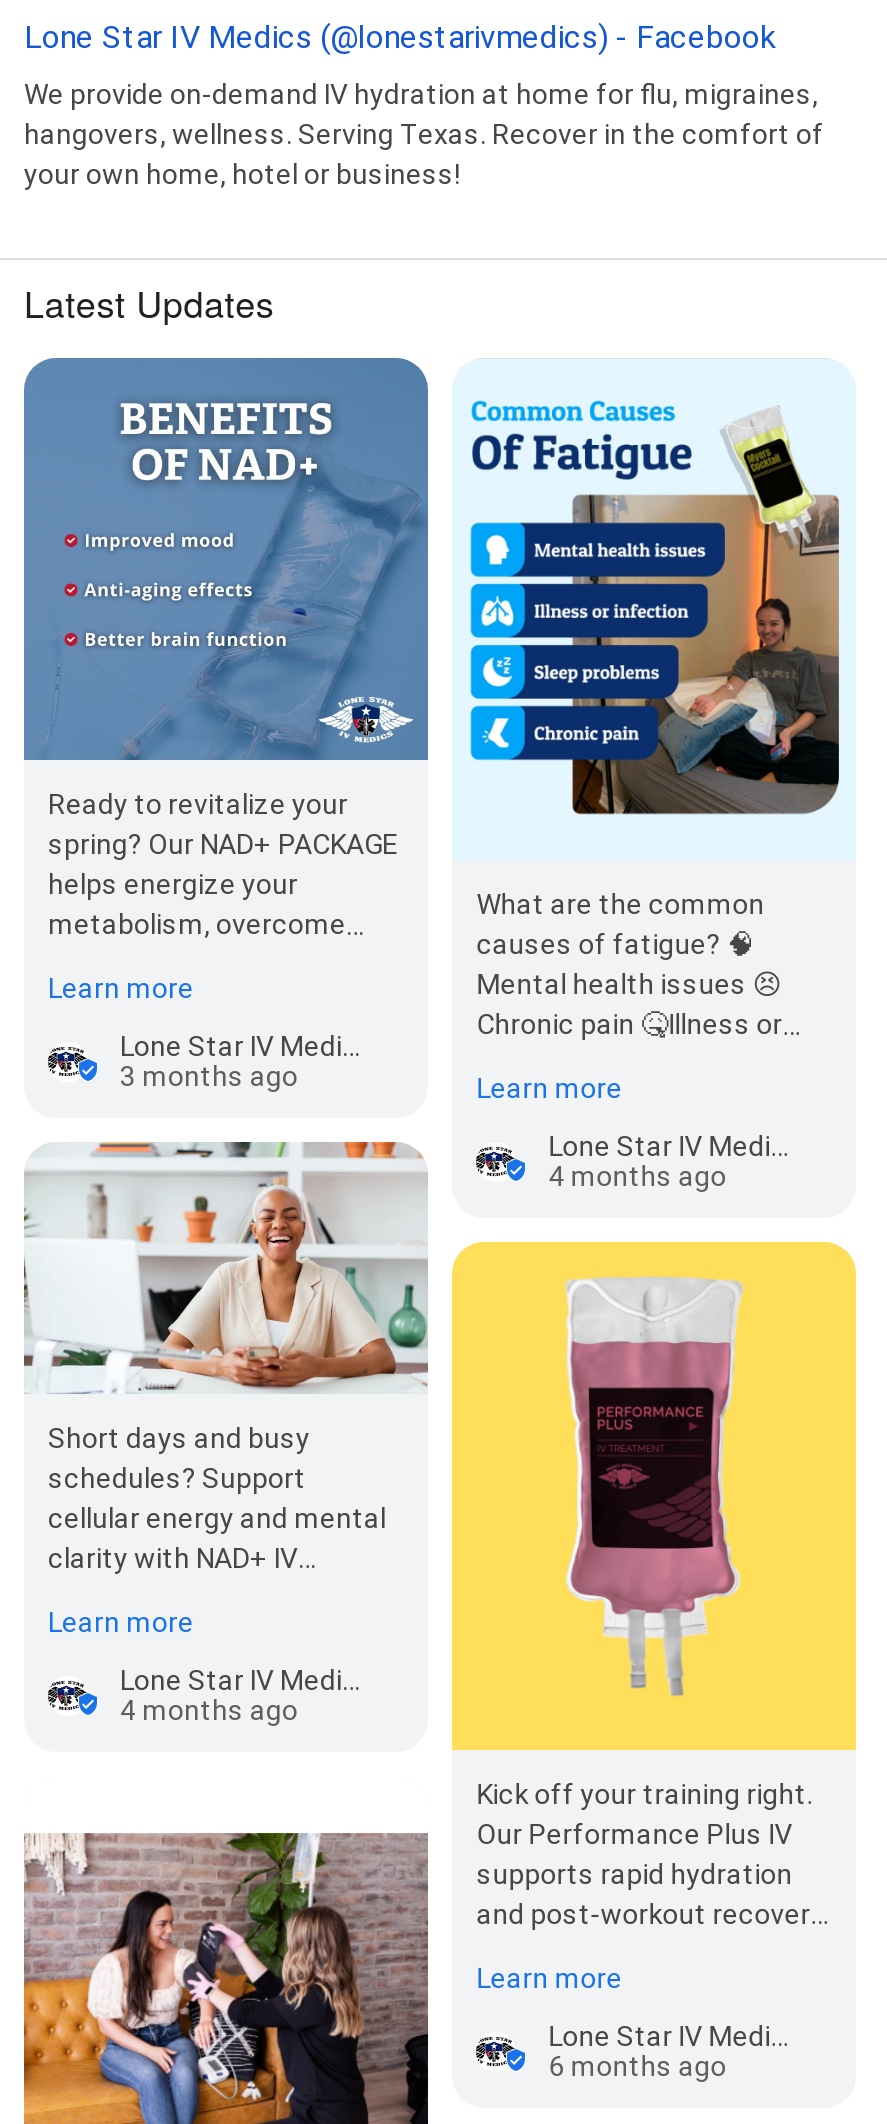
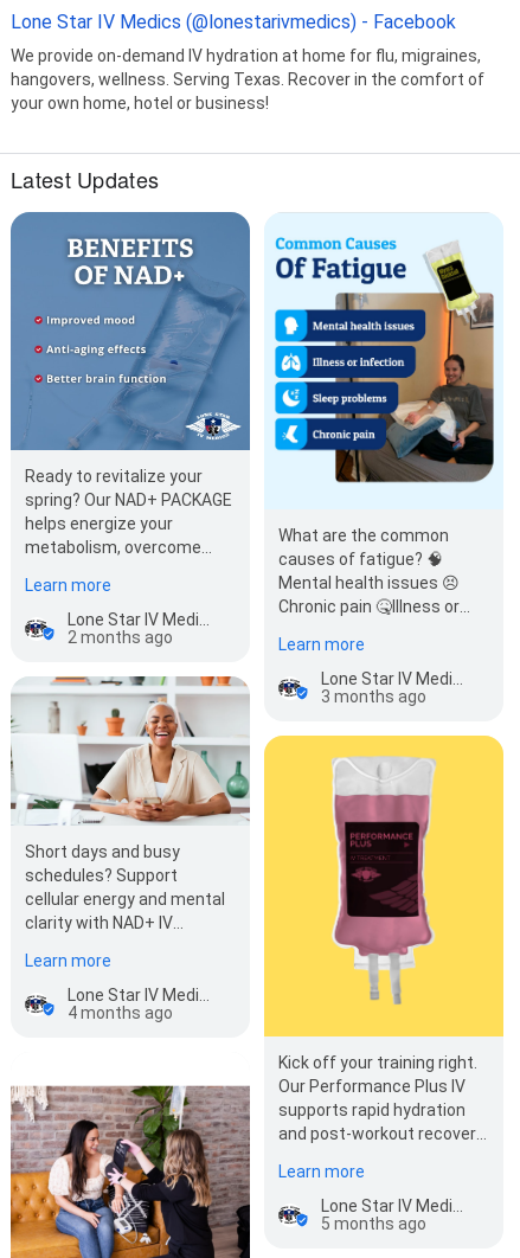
- 3 months ago
+ 2 months ago

- 4 months ago
+ 3 months ago

- 6 months ago
+ 5 months ago
